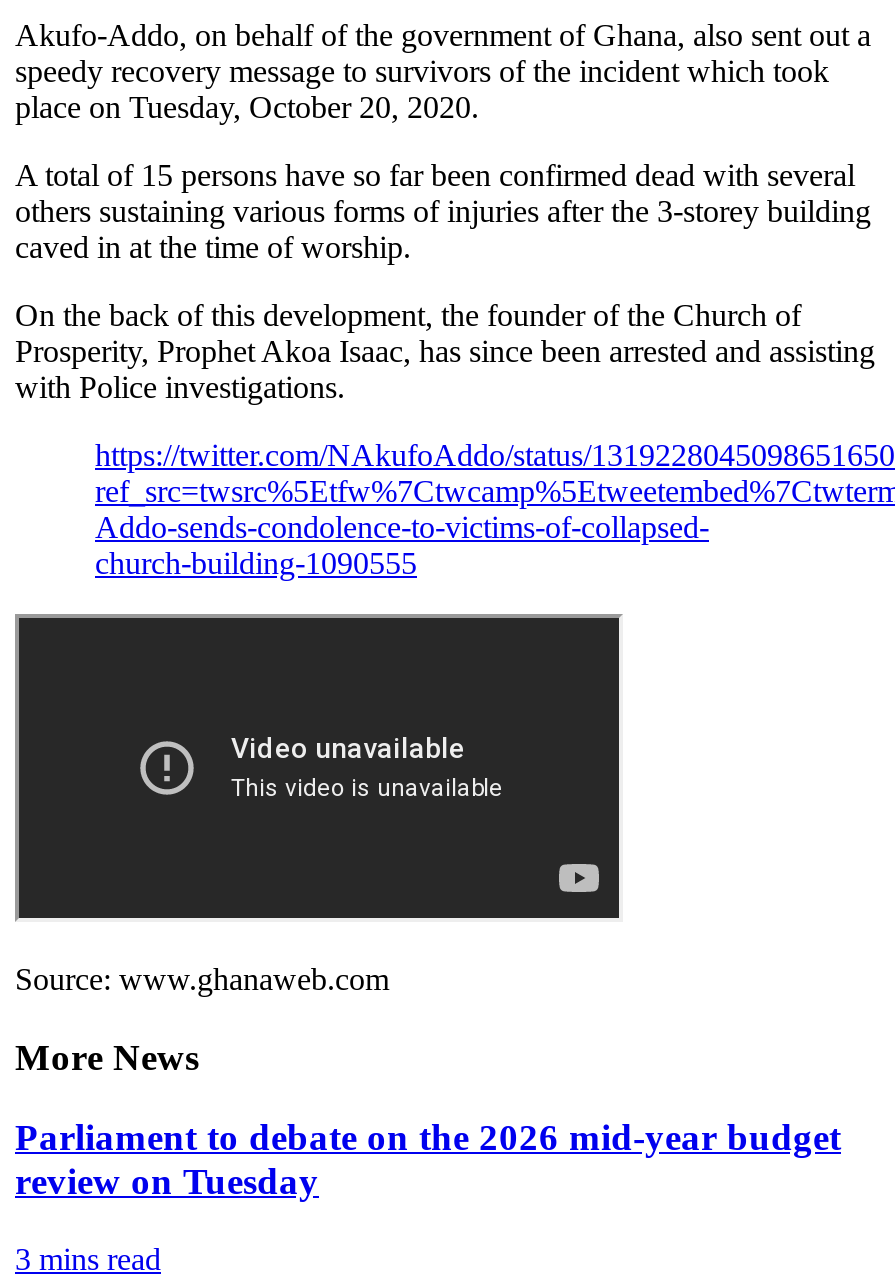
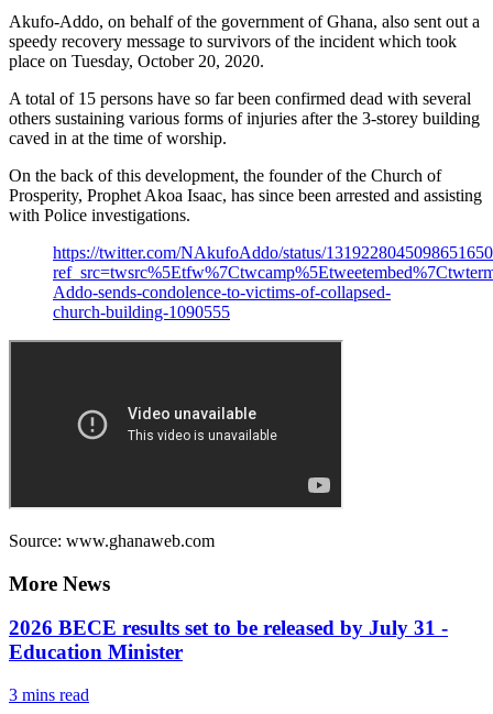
- Parliament to debate on the 2026 mid-year budget
- review on Tuesday
+ 2026 BECE results set to be released by July 31 -
+ Education Minister
